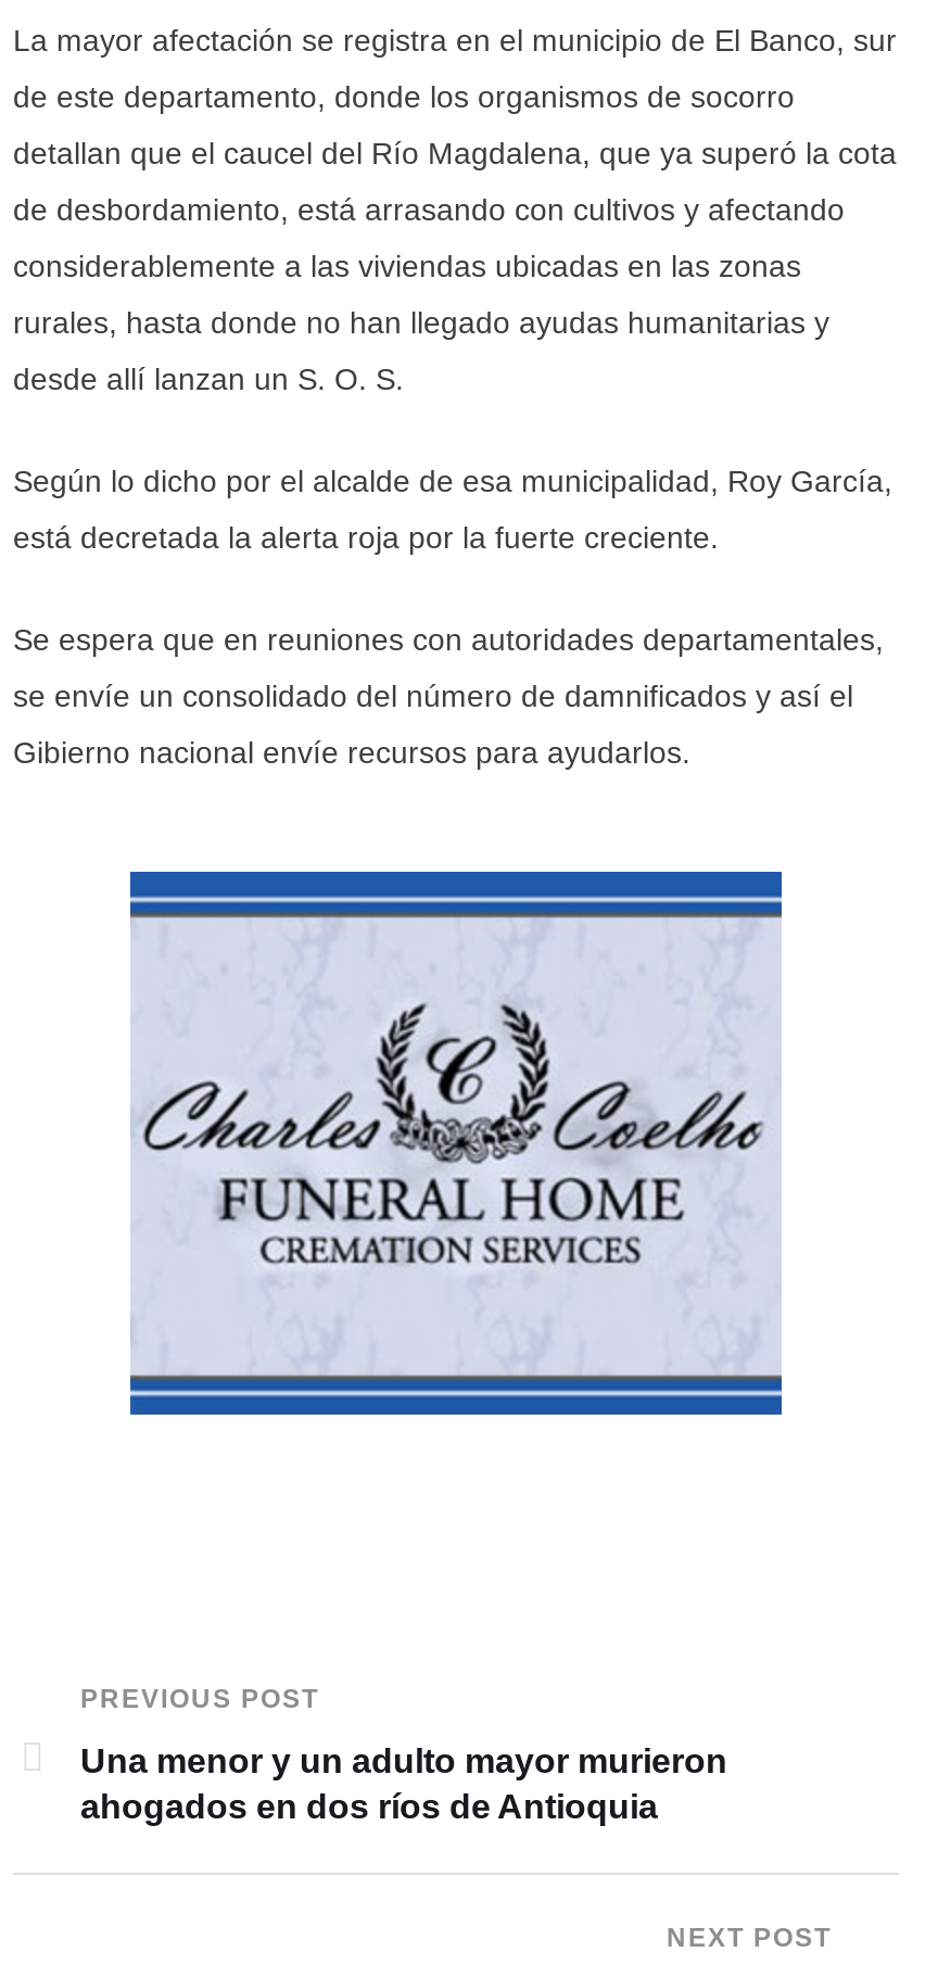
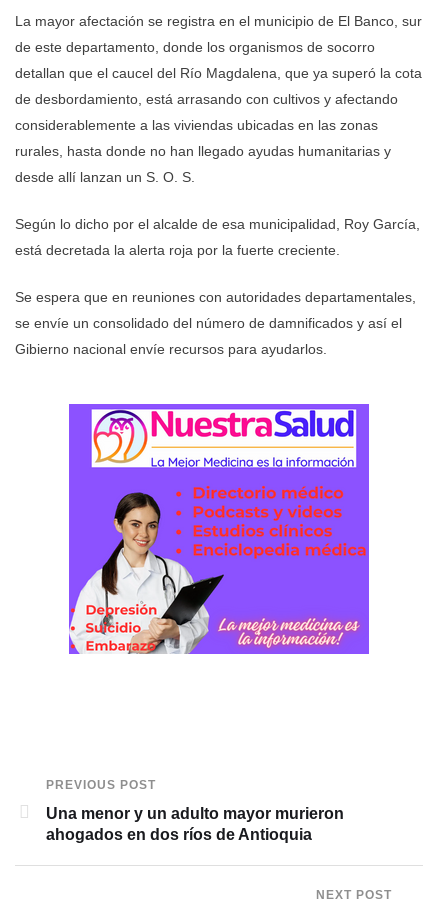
- [image]
+ [image]
